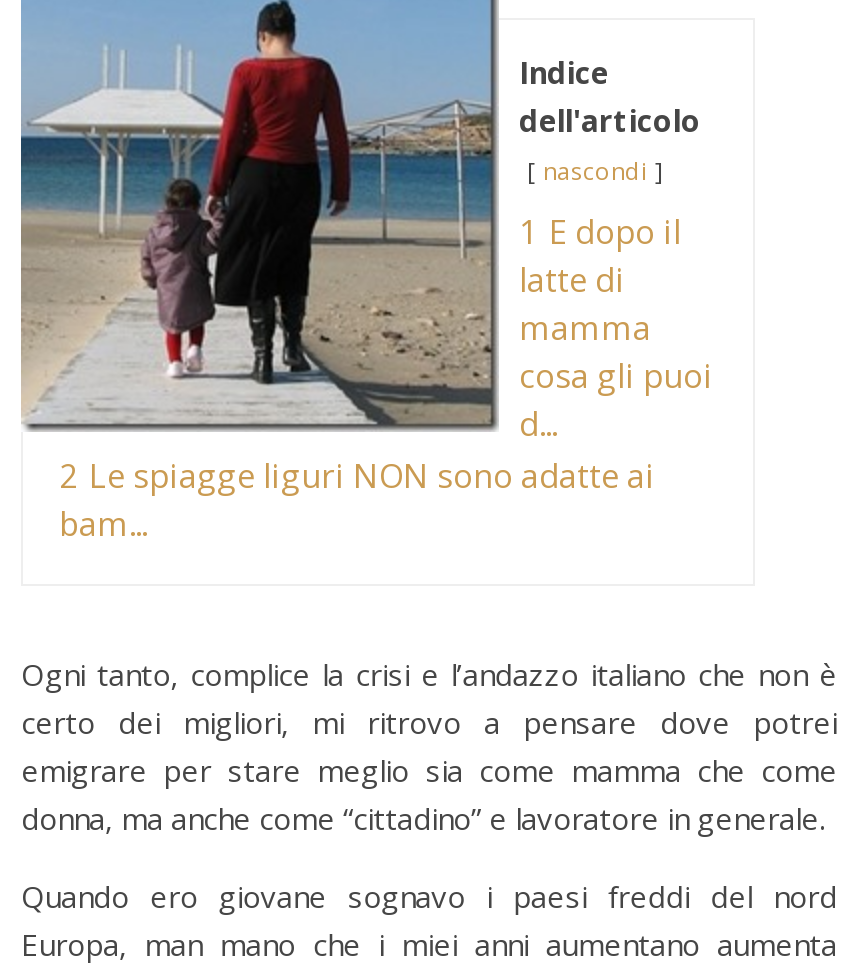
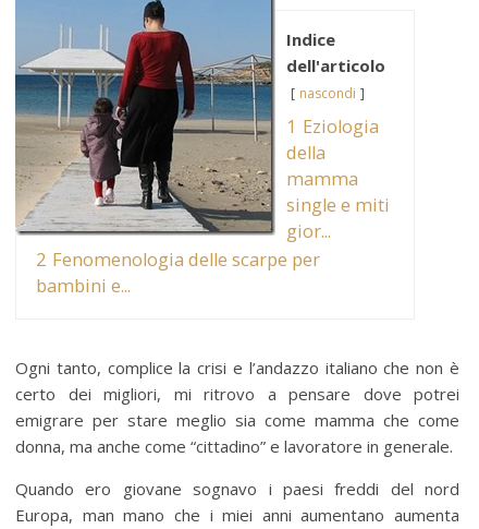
- 1 E dopo il
- latte di
+ 1 Eziologia
+ della

- cosa gli puoi
- d...
- 2 Le spiagge liguri NON sono adatte ai
- bam...
+ single e miti
+ gior...
+ 2 Fenomenologia delle scarpe per
+ bambini e...
